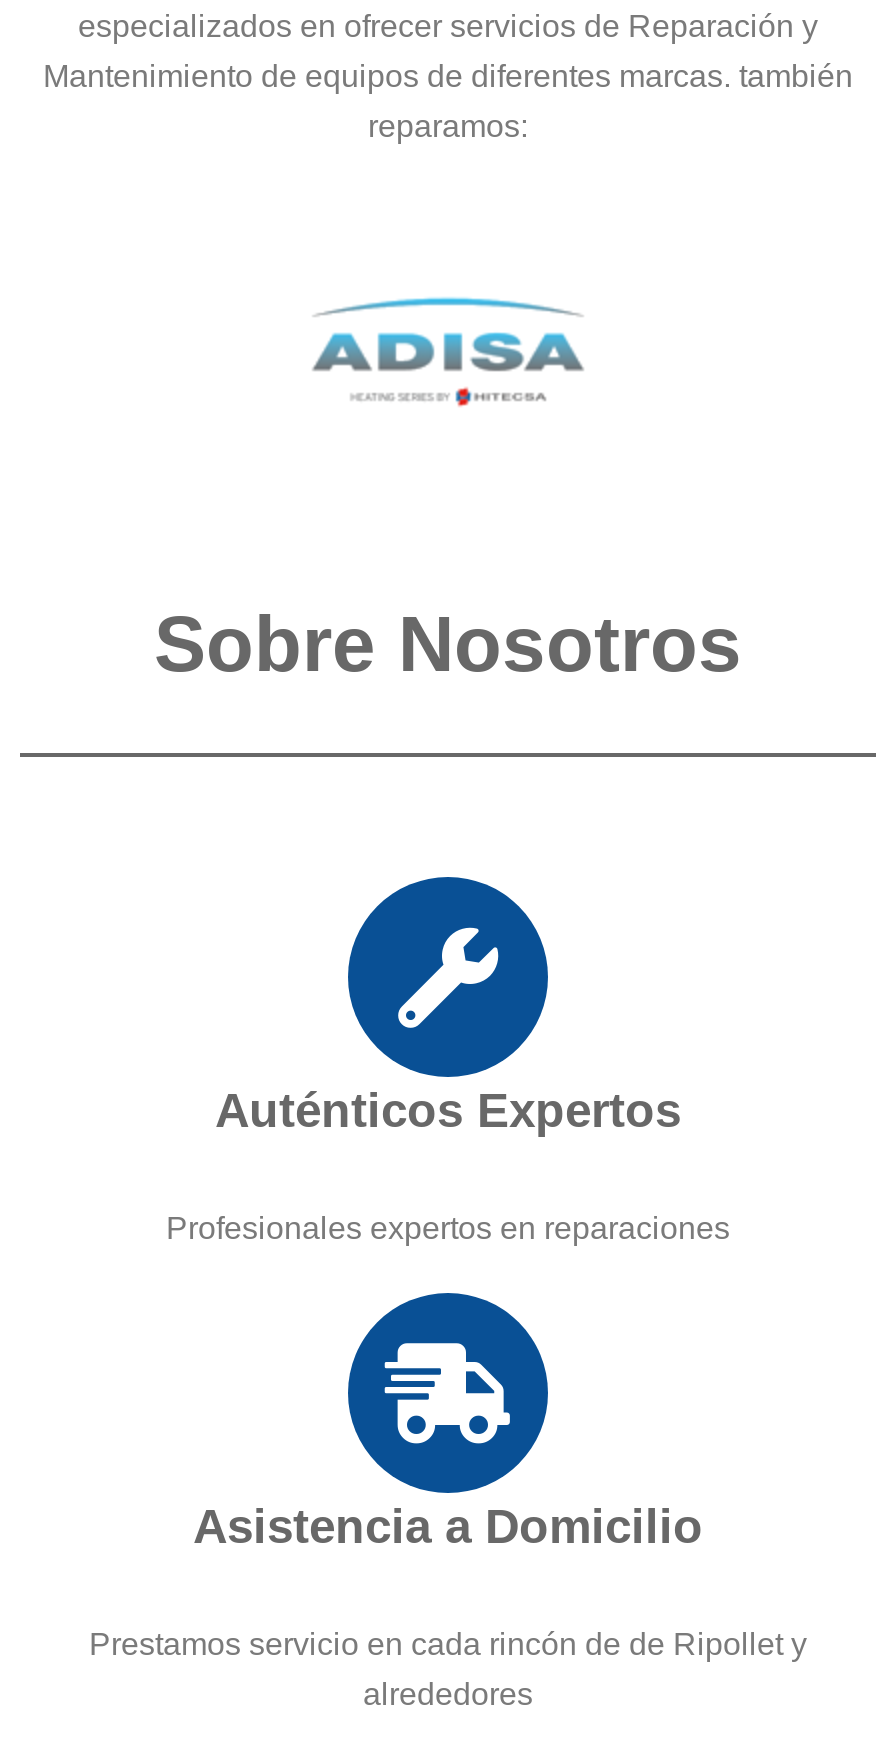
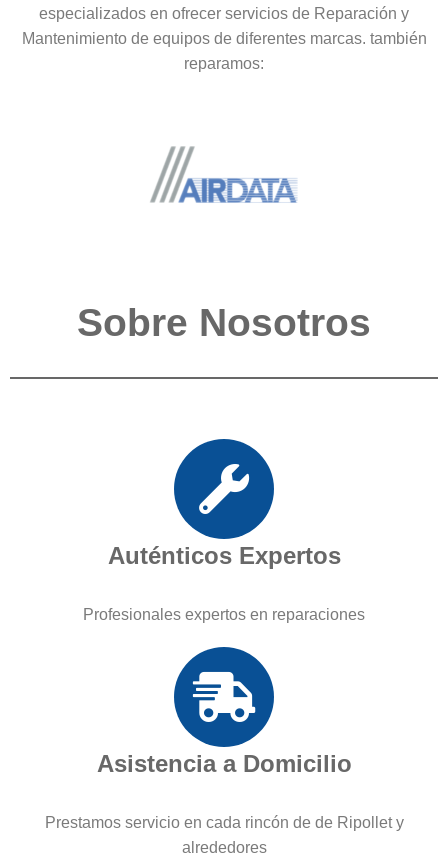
- [image]
+ [image]
